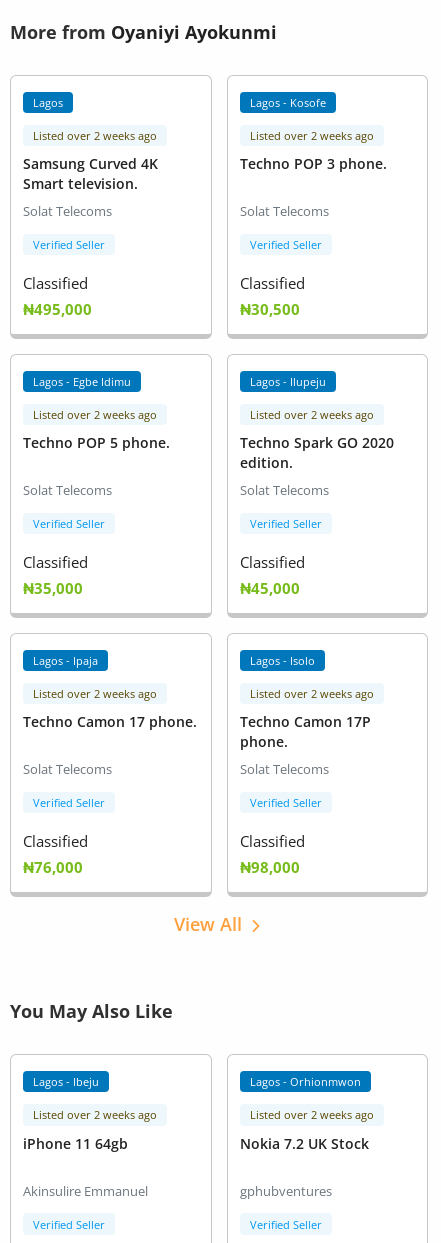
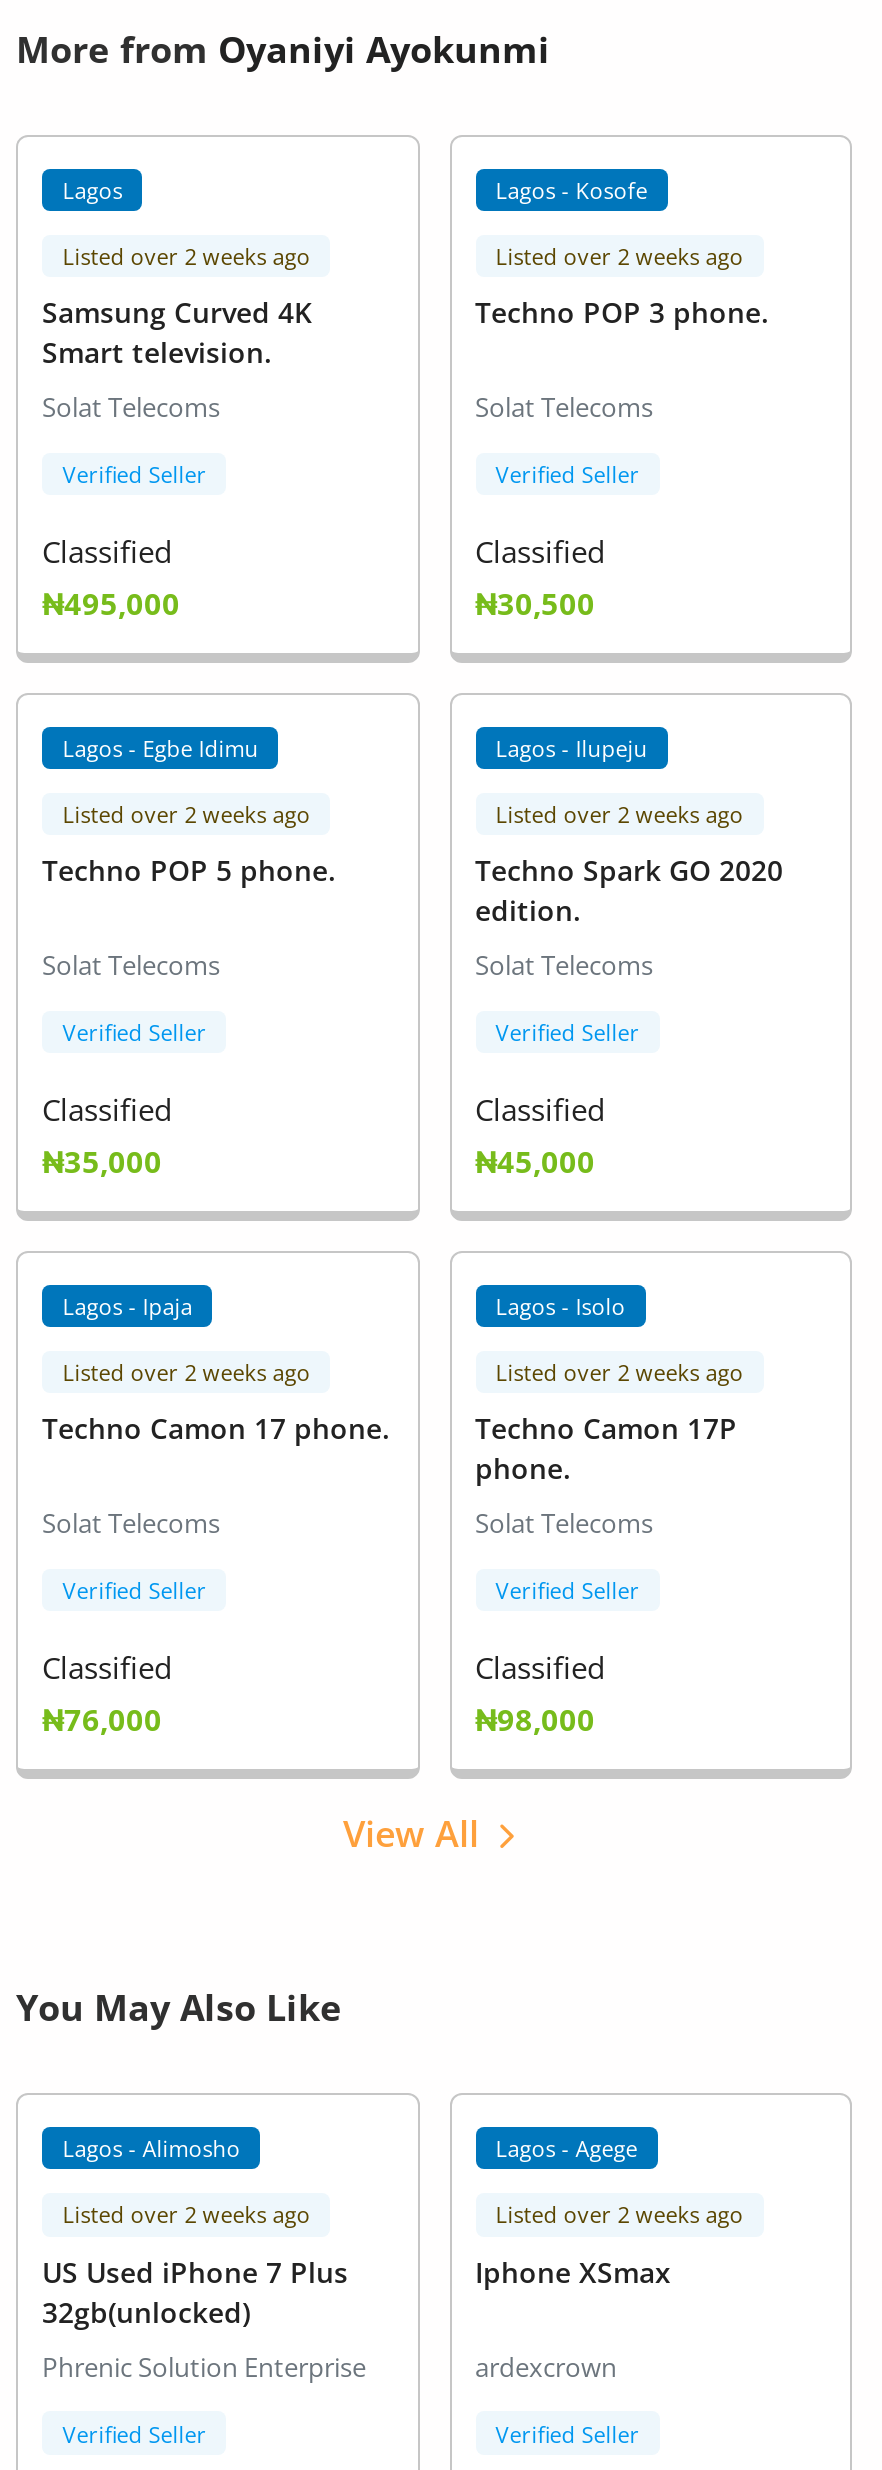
- Lagos - Ibeju
+ Lagos - Alimosho

- Lagos - Orhionmwon
+ Lagos - Agege

- iPhone 11 64gb
+ US Used iPhone 7 Plus
+ 32gb(unlocked)

- Nokia 7.2 UK Stock
+ Iphone XSmax

- Akinsulire Emmanuel
+ Phrenic Solution Enterprise

- gphubventures
+ ardexcrown
